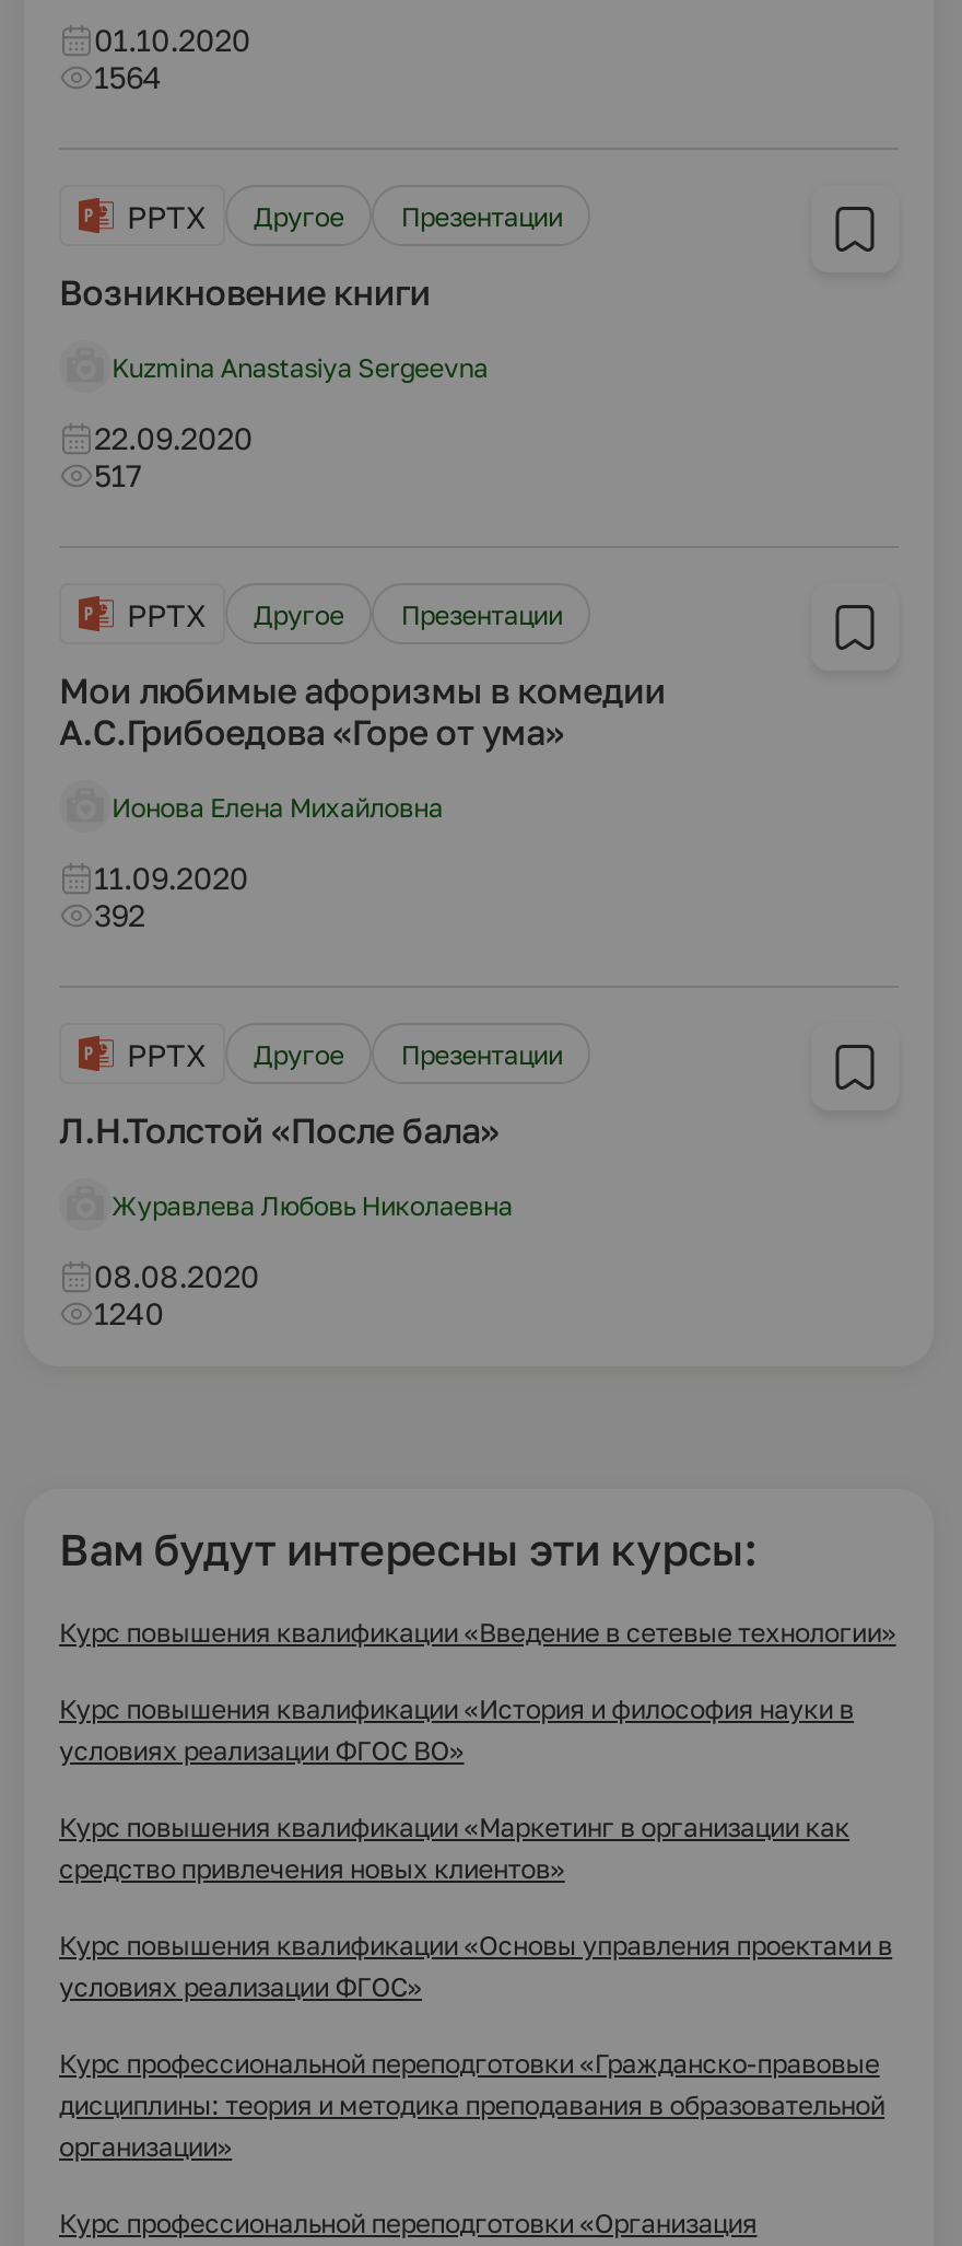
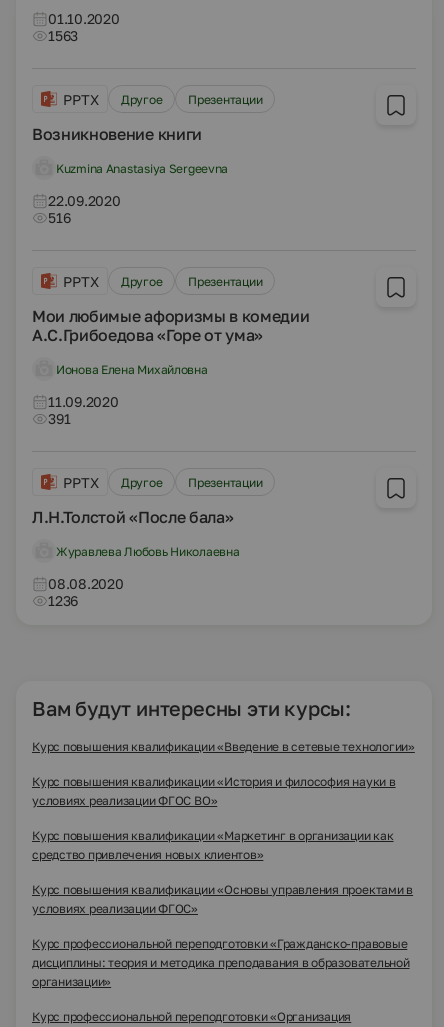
- 1564
+ 1563

- 517
+ 516

- 392
+ 391

- 1240
+ 1236
